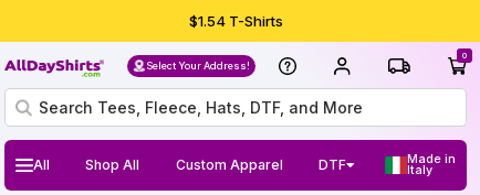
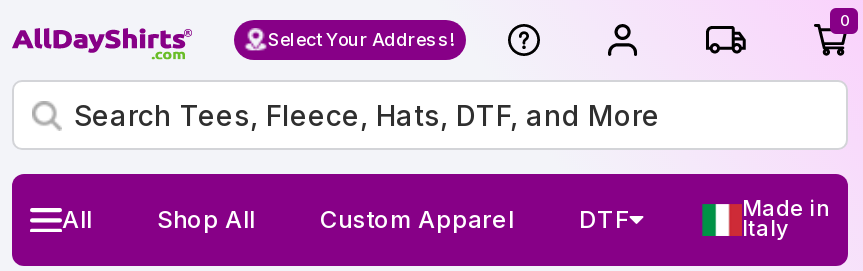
- $1.54 T-Shirts
